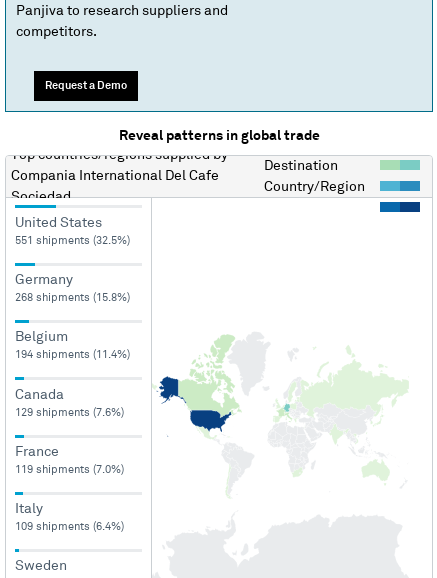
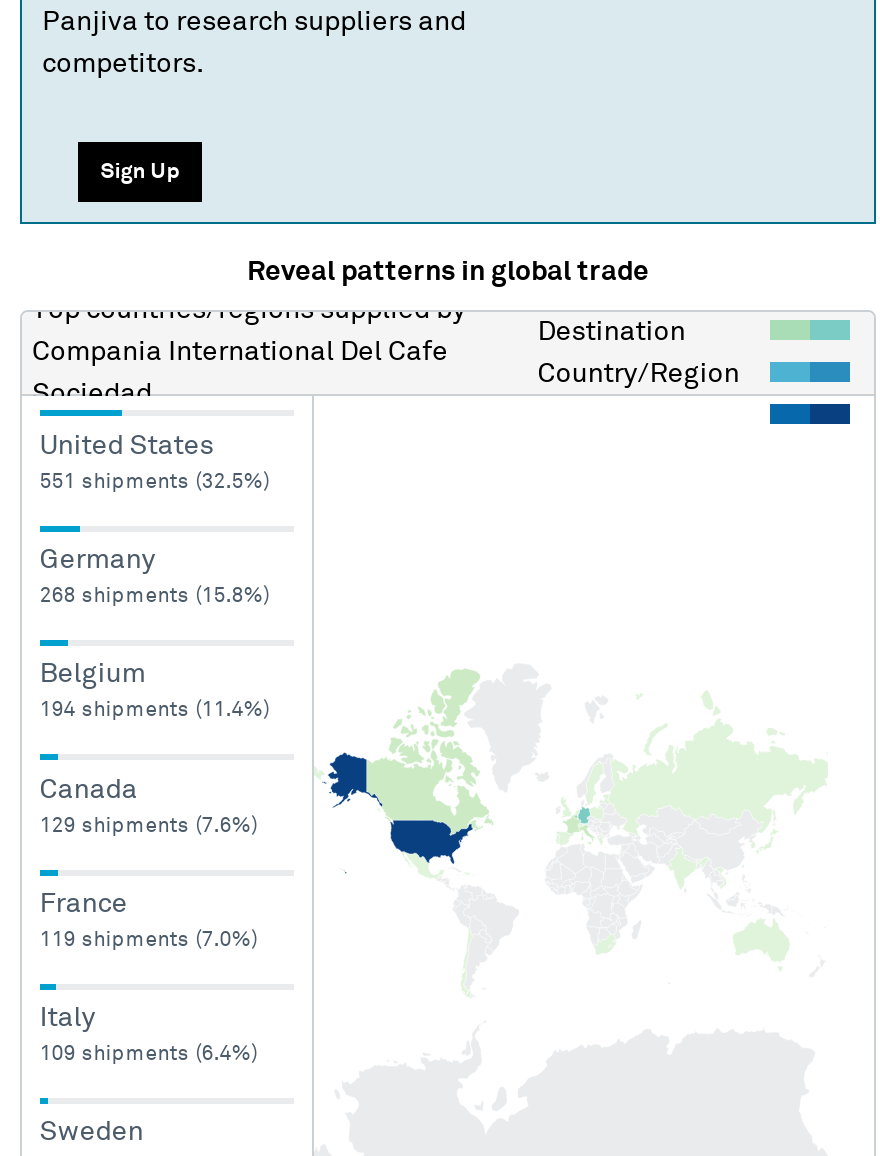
- Request a Demo
+ Sign Up
